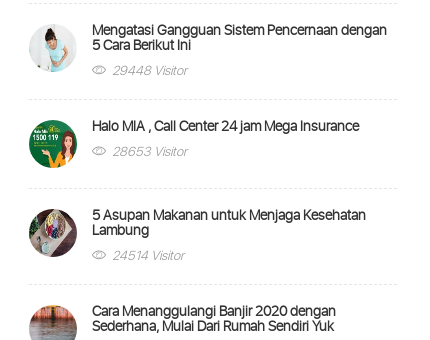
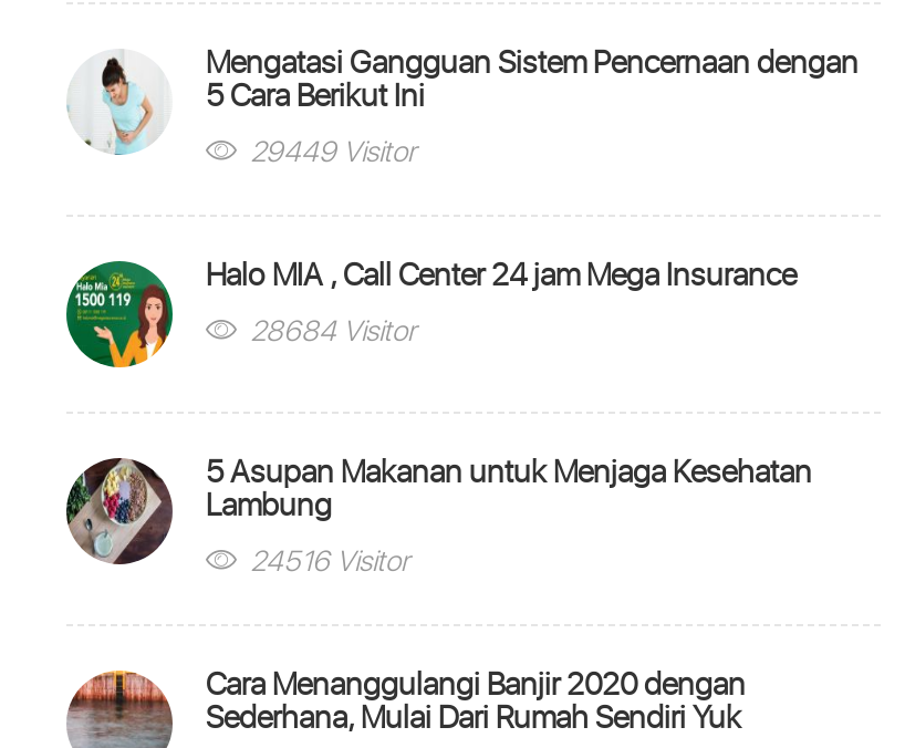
- 29448 Visitor
+ 29449 Visitor

- 28653 Visitor
+ 28684 Visitor

- 24514 Visitor
+ 24516 Visitor
